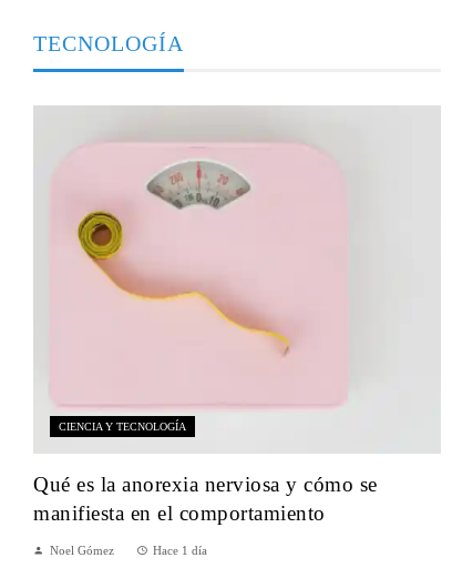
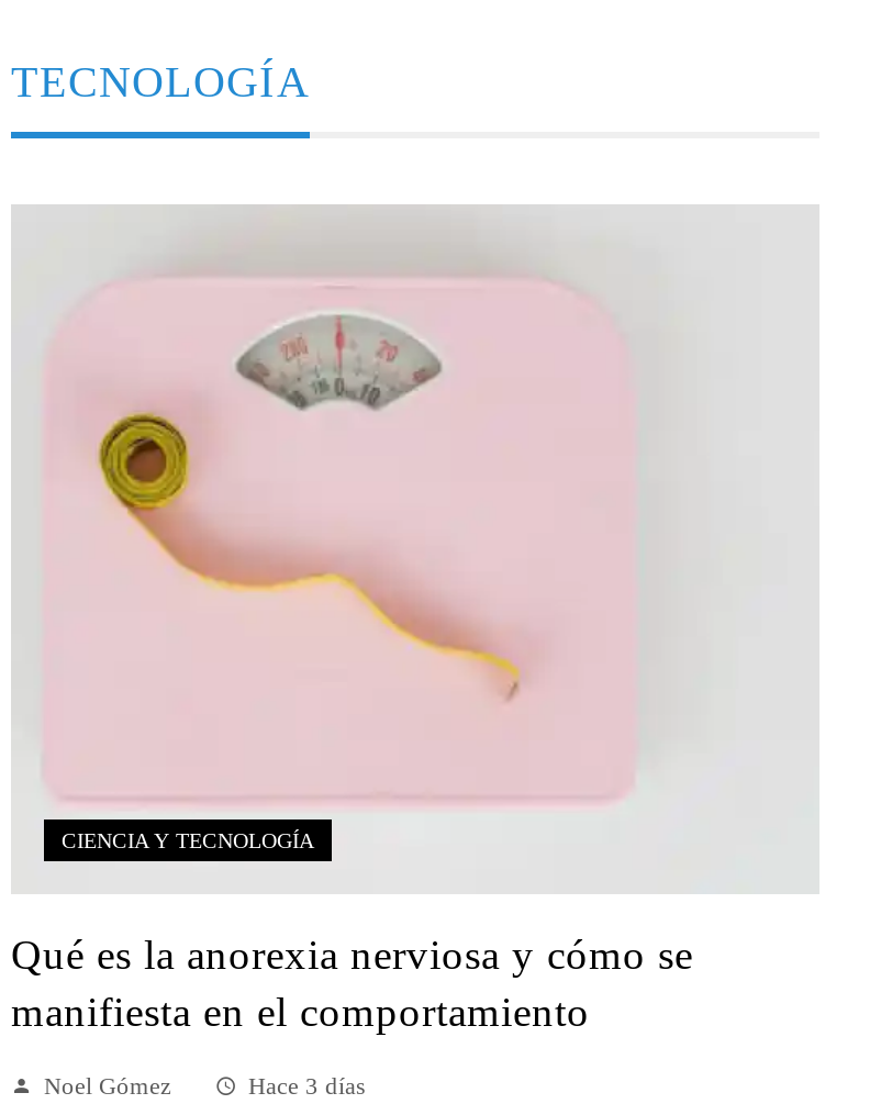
- Hace 1 día
+ Hace 3 días
